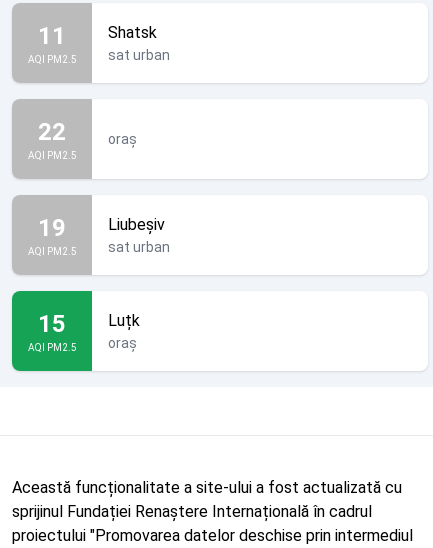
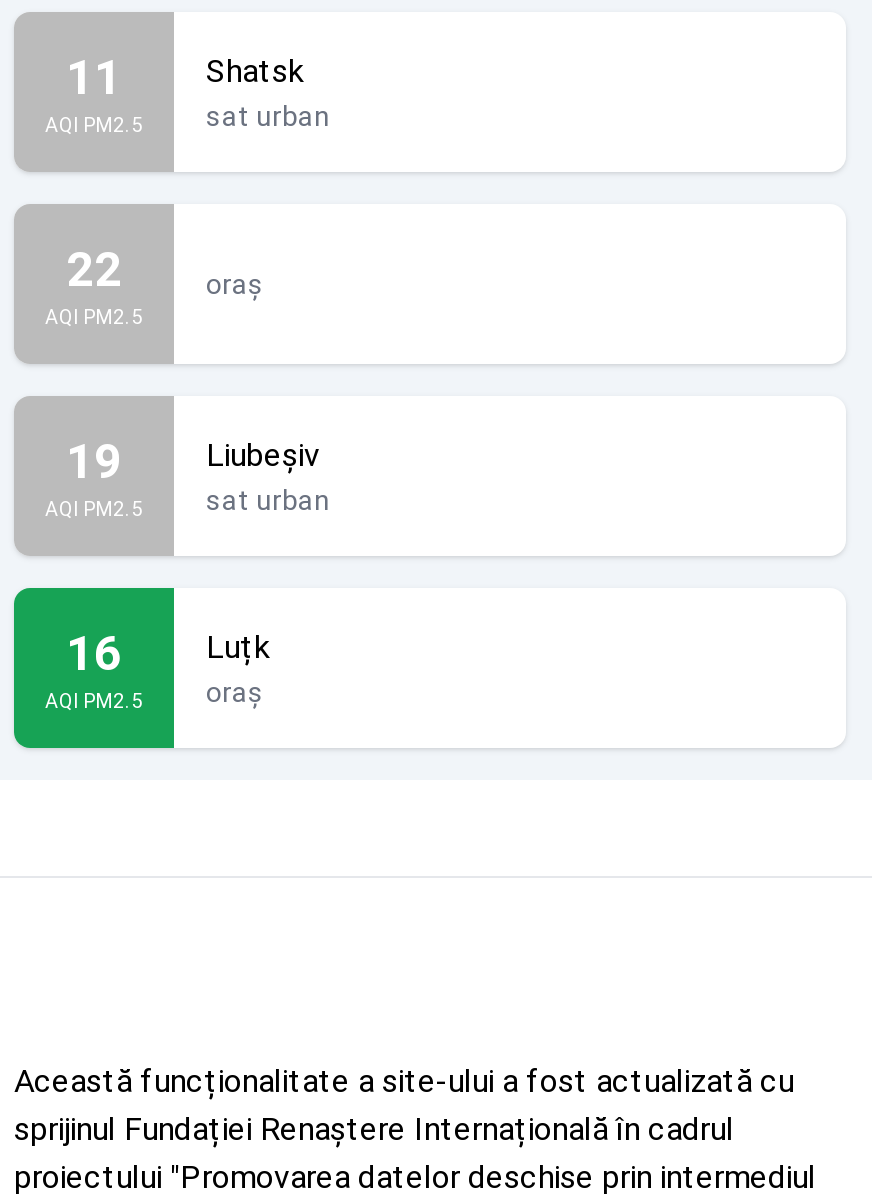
- 15
+ 16
